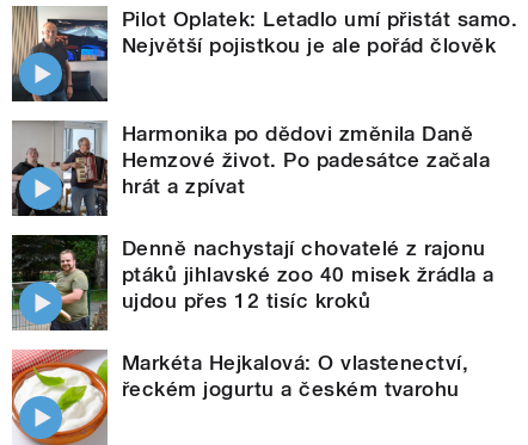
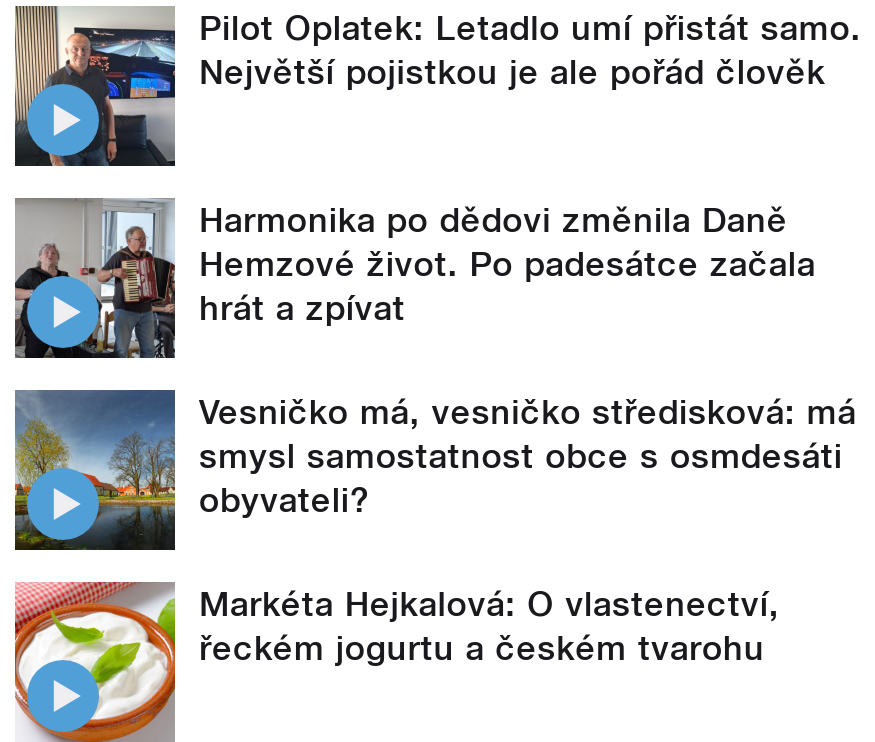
- [image]
- Denně nachystají chovatelé z rajonu
- ptáků jihlavské zoo 40 misek žrádla a
- ujdou přes 12 tisíc kroků
+ [image]
+ Vesničko má, vesničko středisková: má
+ smysl samostatnost obce s osmdesáti
+ obyvateli?
